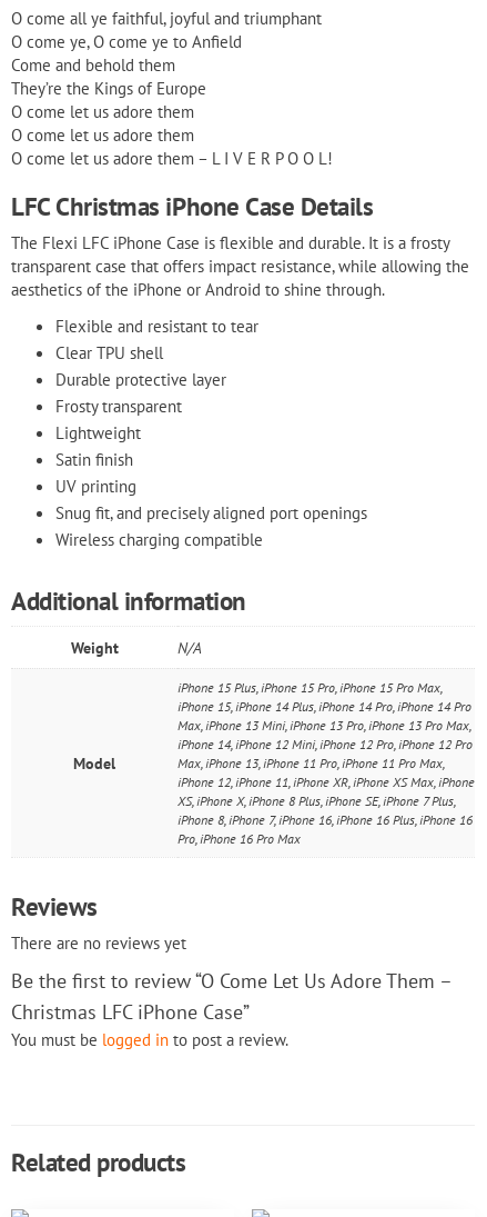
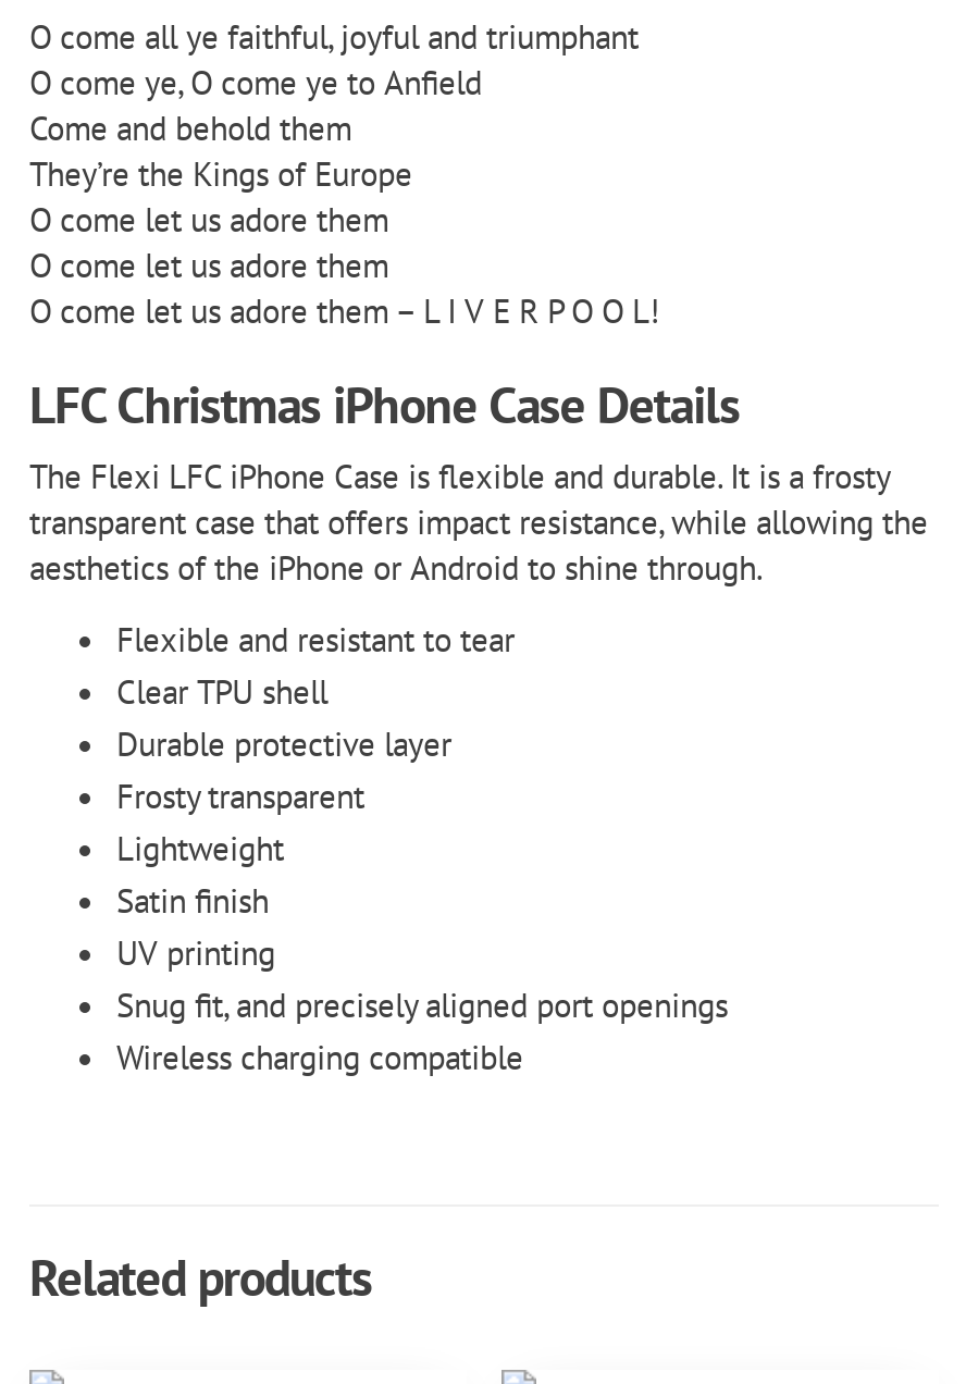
- Additional information
- Weight
- N/A

- iPhone 15 Plus, iPhone 15 Pro, iPhone 15 Pro Max,
- iPhone 15, iPhone 14 Plus, iPhone 14 Pro, iPhone 14 Pro
- Max, iPhone 13 Mini, iPhone 13 Pro, iPhone 13 Pro Max,
- iPhone 14, iPhone 12 Mini, iPhone 12 Pro, iPhone 12 Pro
- Max, iPhone 13, iPhone 11 Pro, iPhone 11 Pro Max,
- iPhone 12, iPhone 11, iPhone XR, iPhone XS Max, iPhone
- XS, iPhone X, iPhone 8 Plus, iPhone SE, iPhone 7 Plus,
- iPhone 8, iPhone 7, iPhone 16, iPhone 16 Plus, iPhone 16
- Pro, iPhone 16 Pro Max
- Reviews
- There are no reviews yet
- Be the first to review “O Come Let Us Adore Them –
- Christmas LFC iPhone Case”
- You must be logged in to post a review.

- Model
